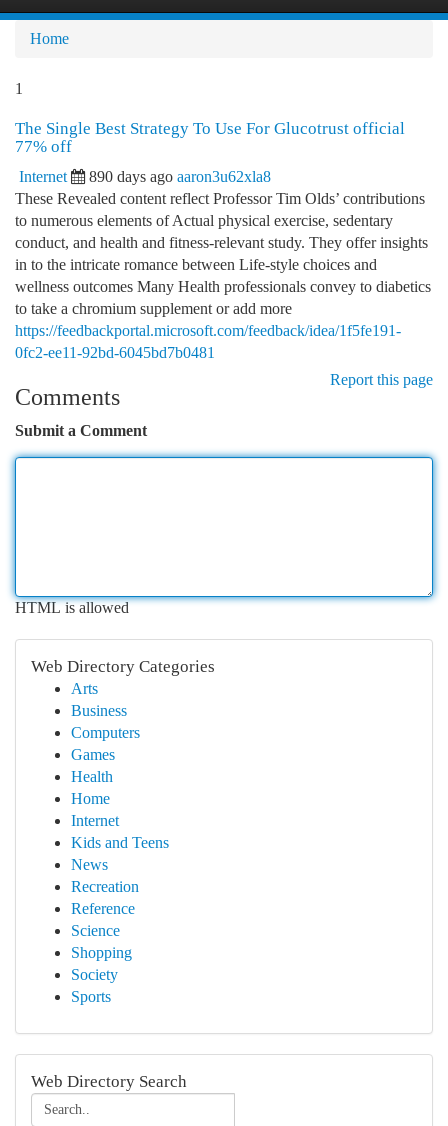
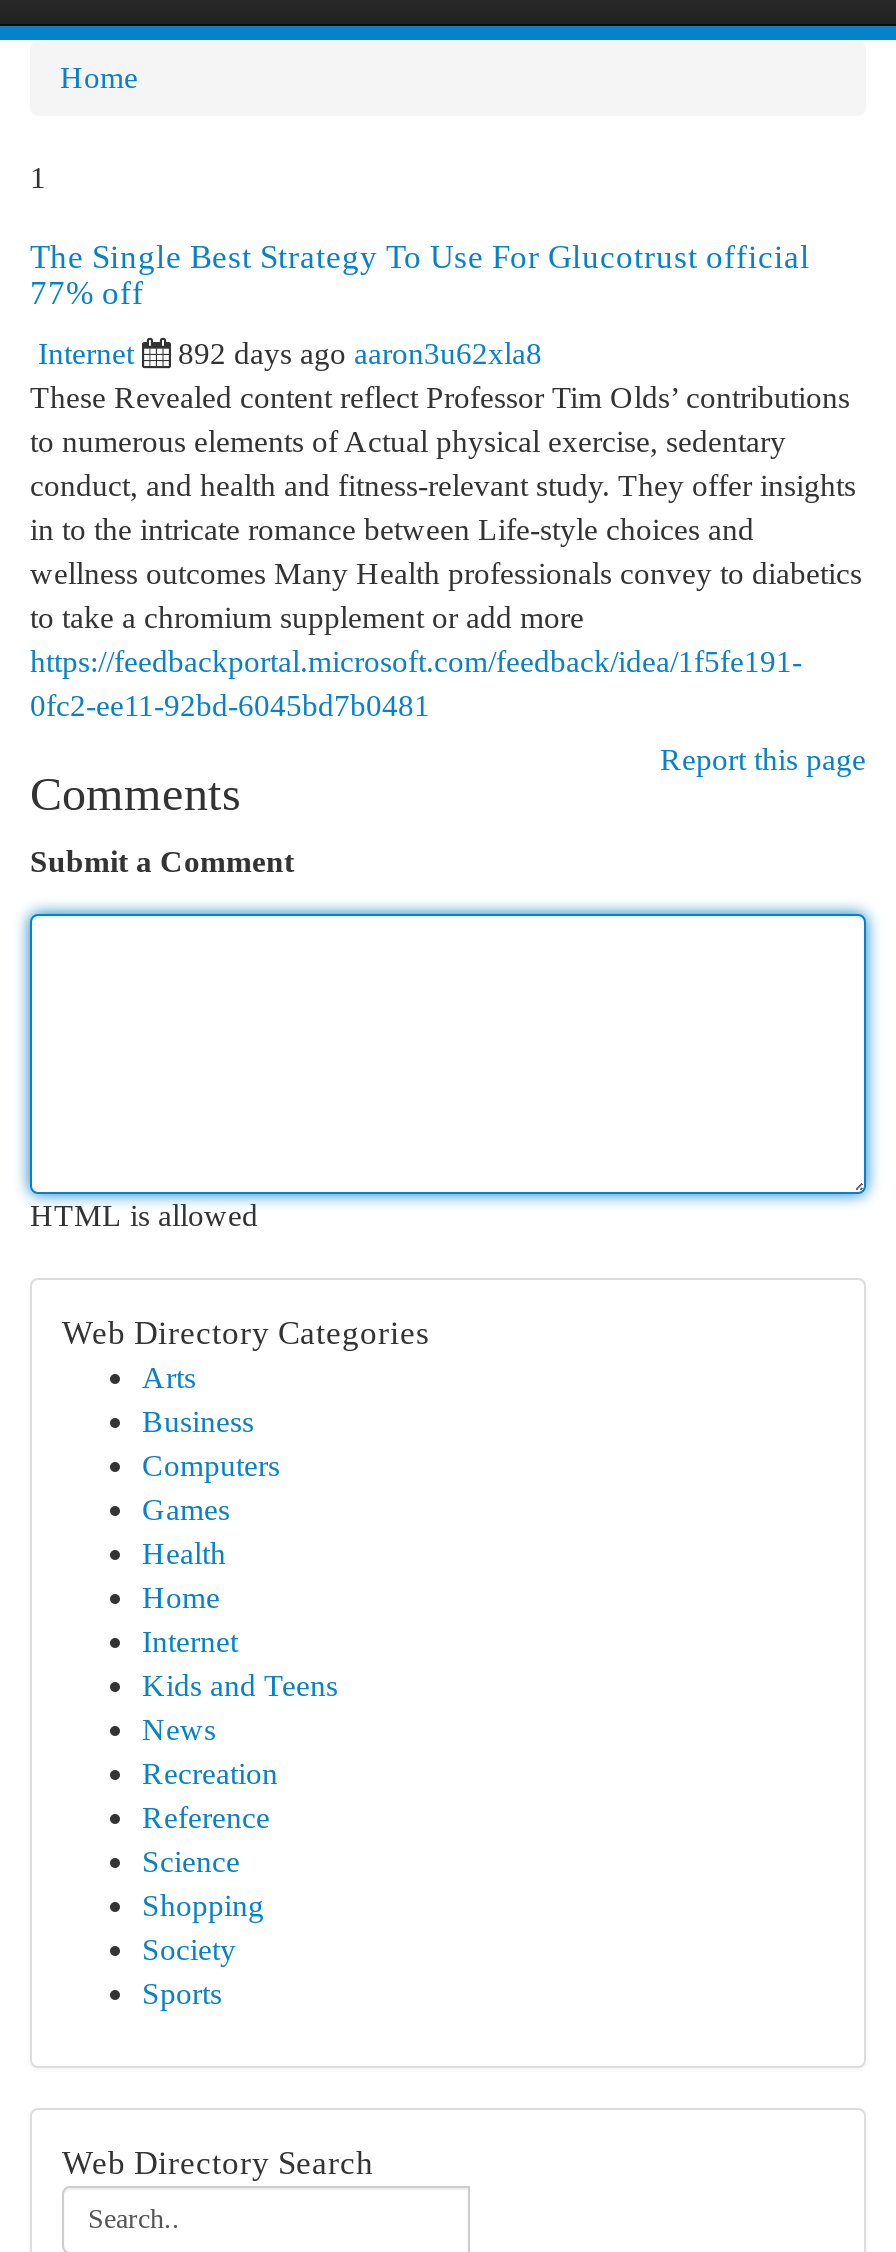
- 890 days ago aaron3u62xla8
+ 892 days ago aaron3u62xla8
